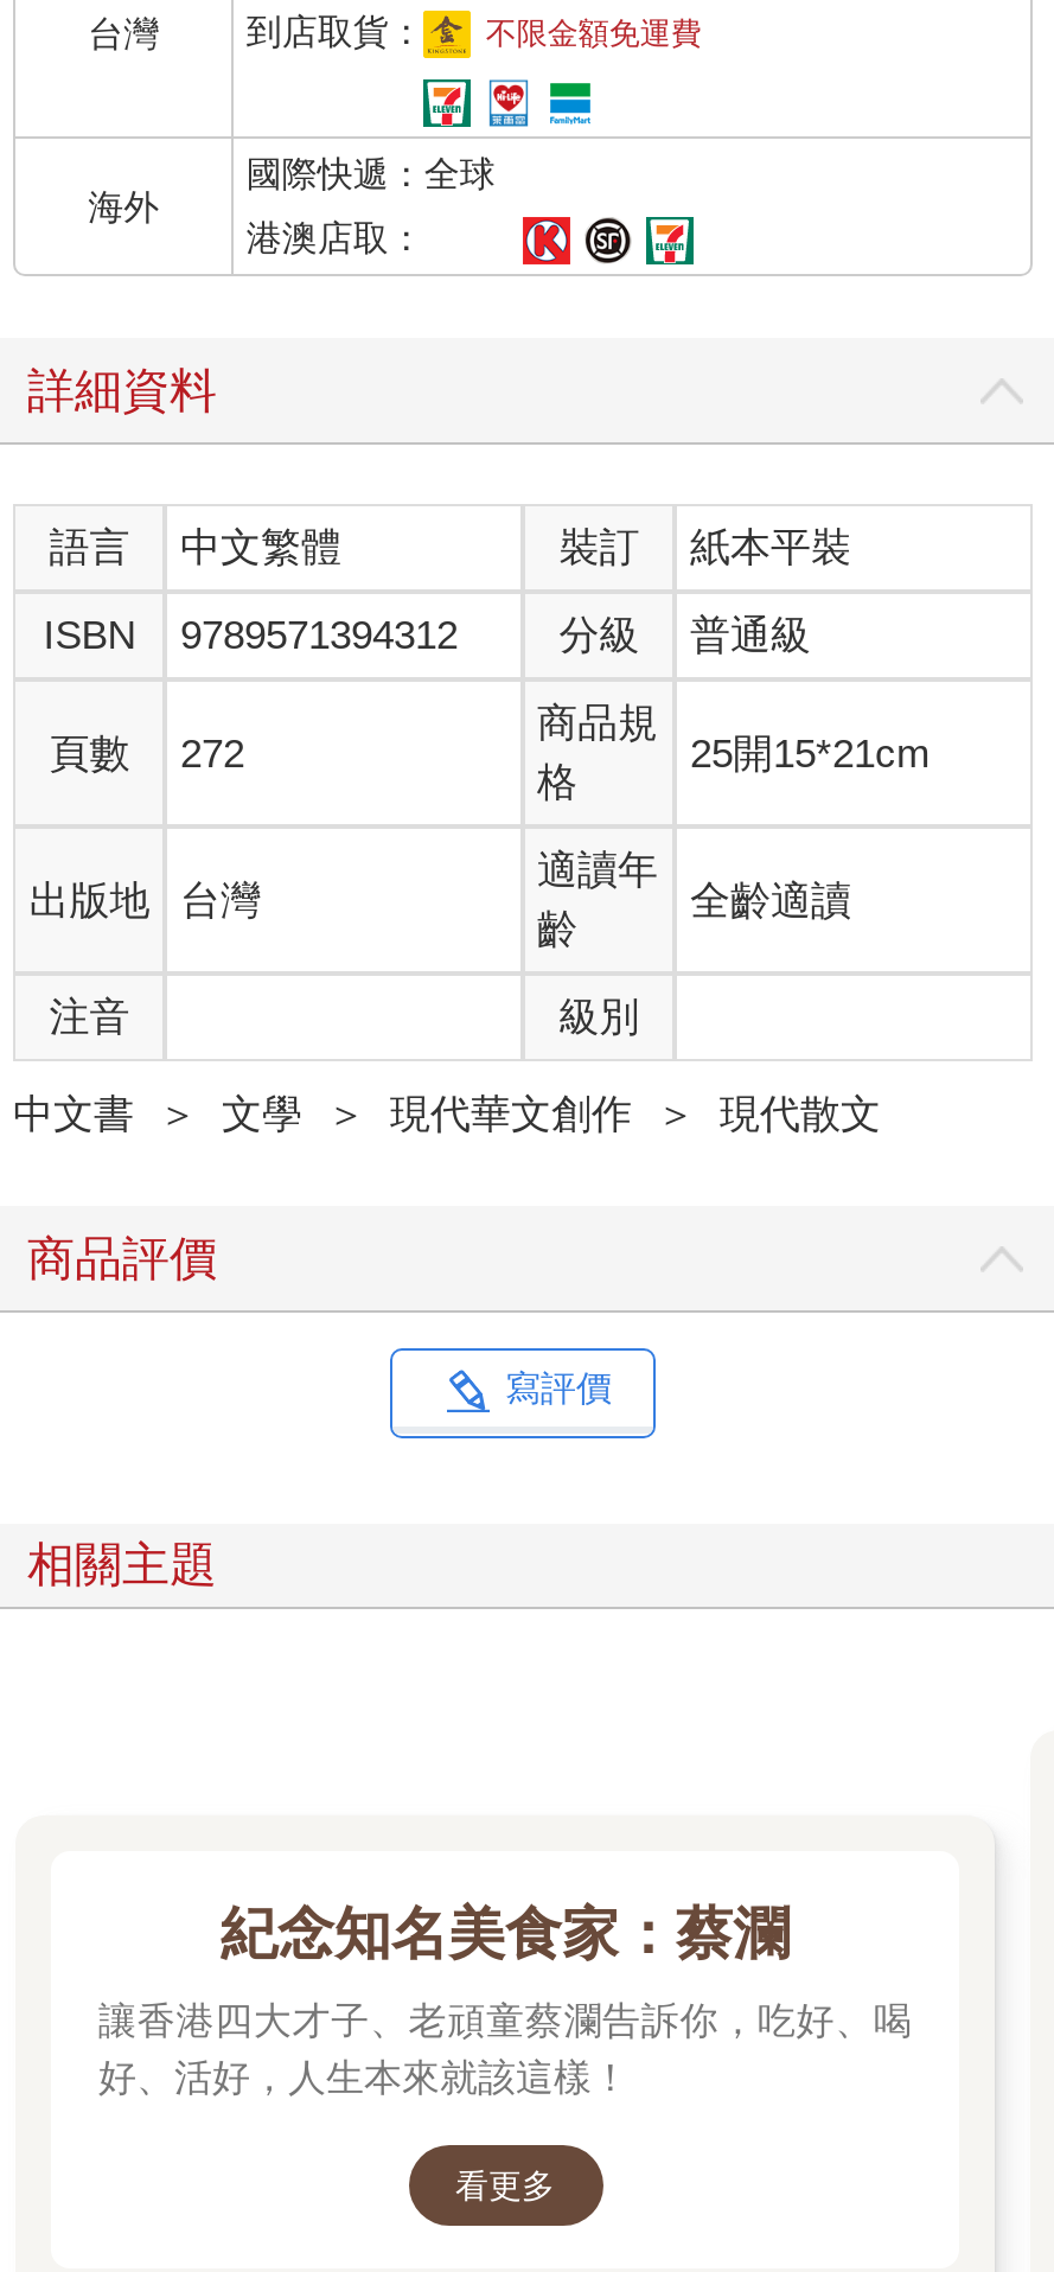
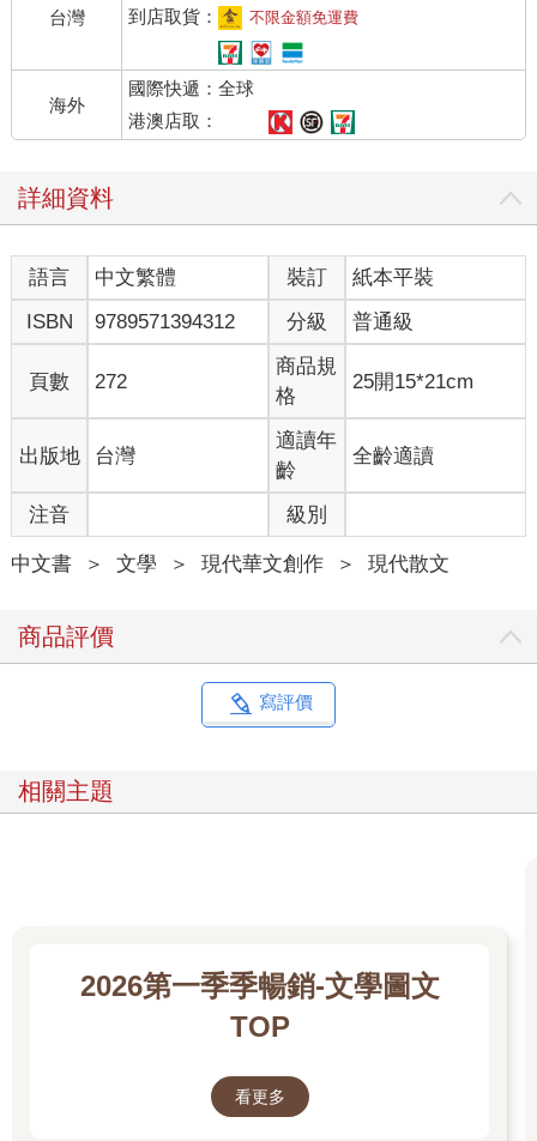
- 紀念知名美食家：蔡瀾
- 讓香港四大才子、老頑童蔡瀾告訴你，吃好、喝
- 好、活好，人生本來就該這樣！
+ 2026第一季季暢銷-文學圖文
+ TOP
